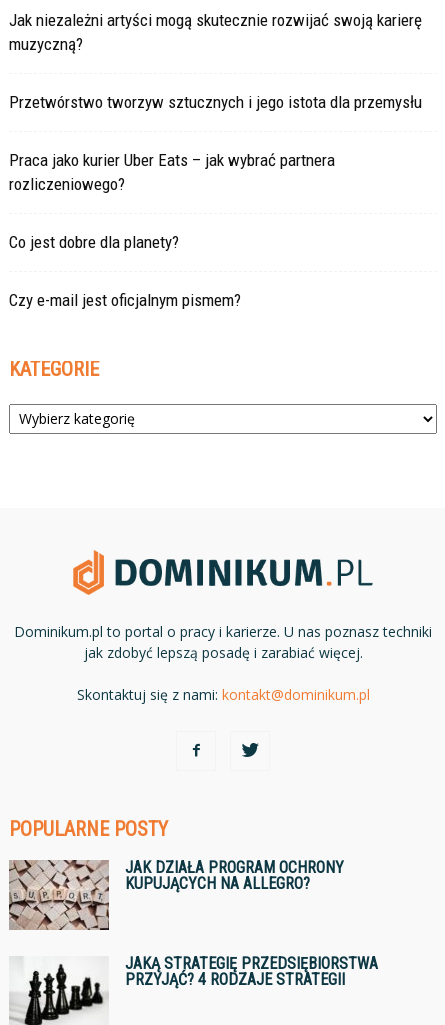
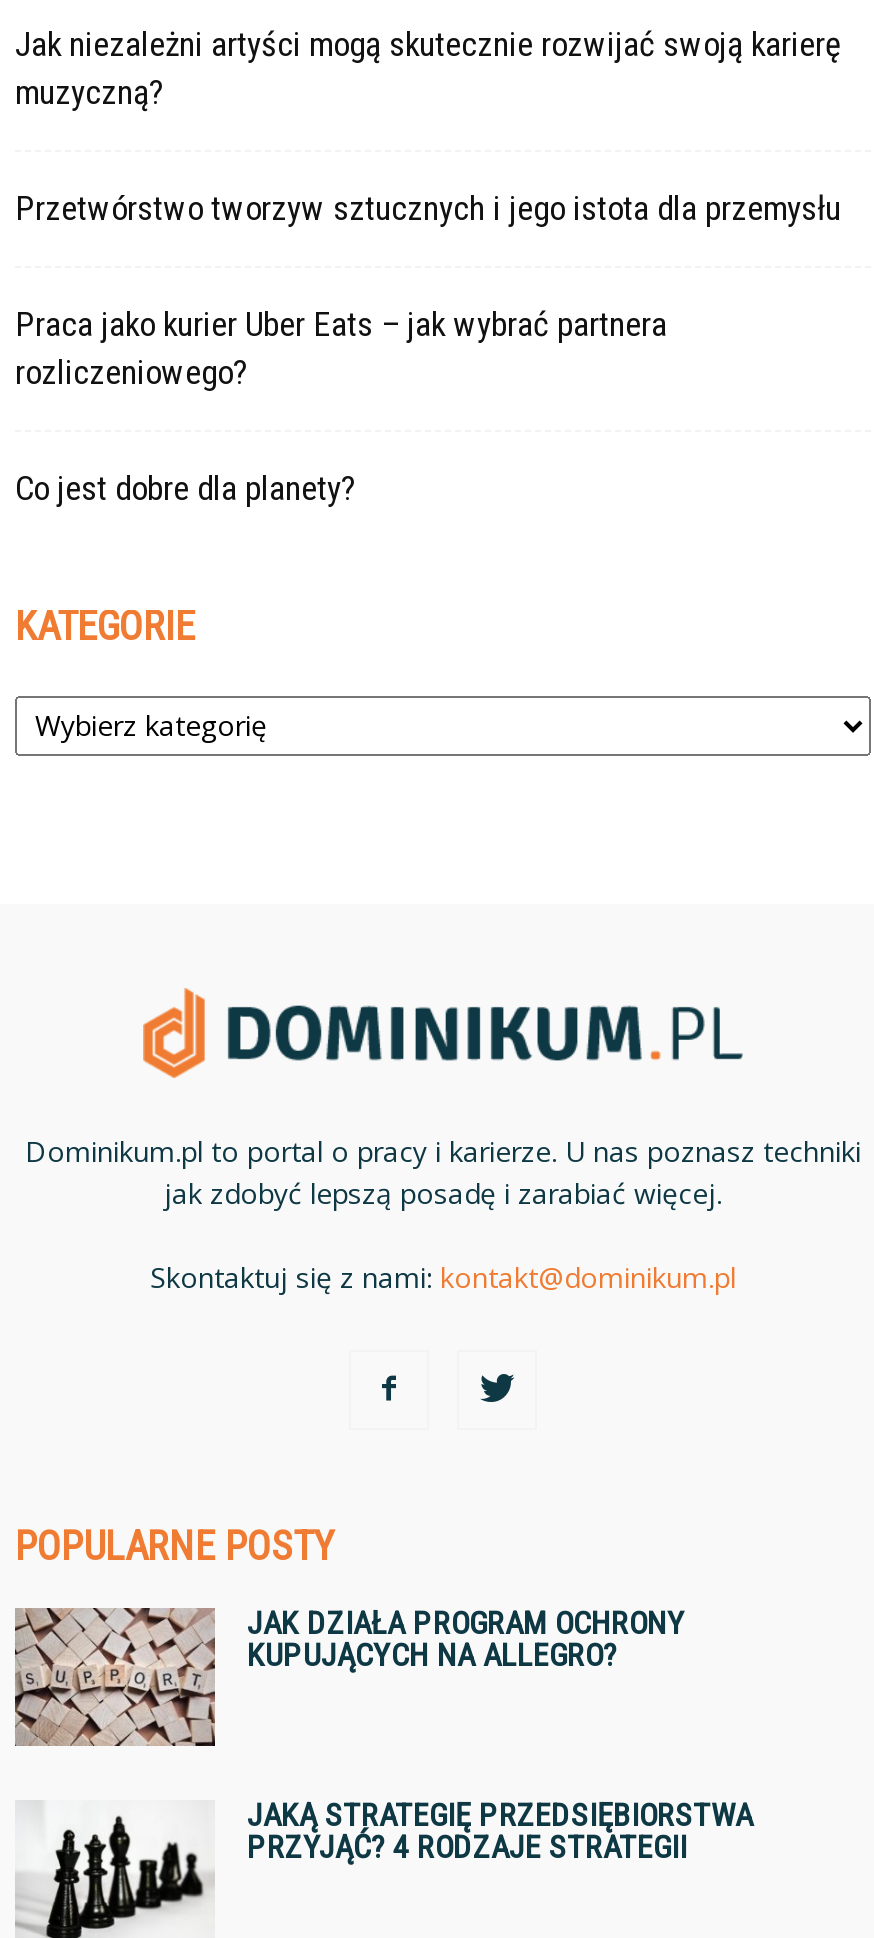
- Czy e-mail jest oficjalnym pismem?
